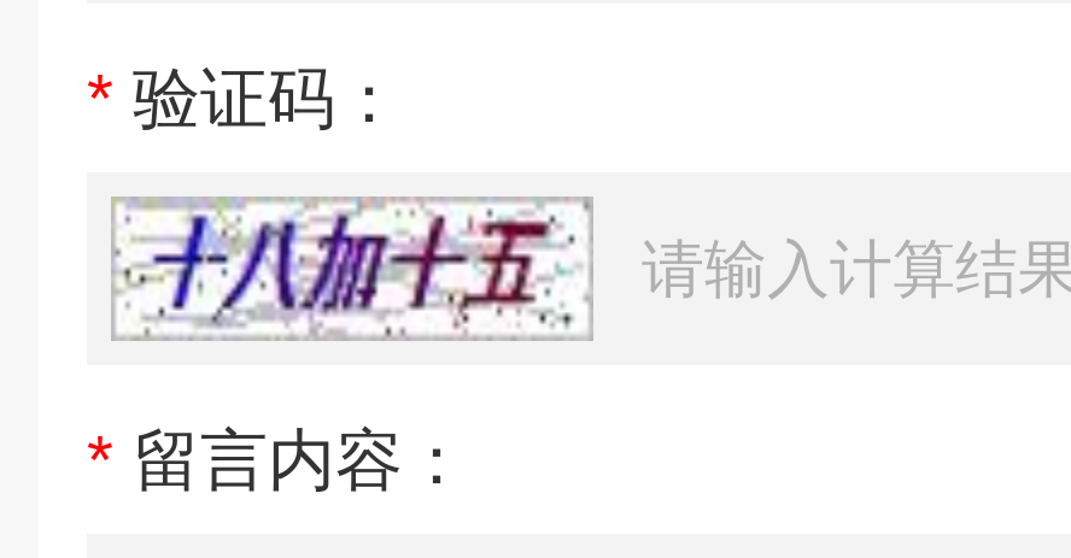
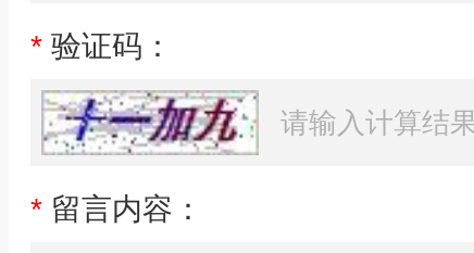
- [image]
+ [image]
